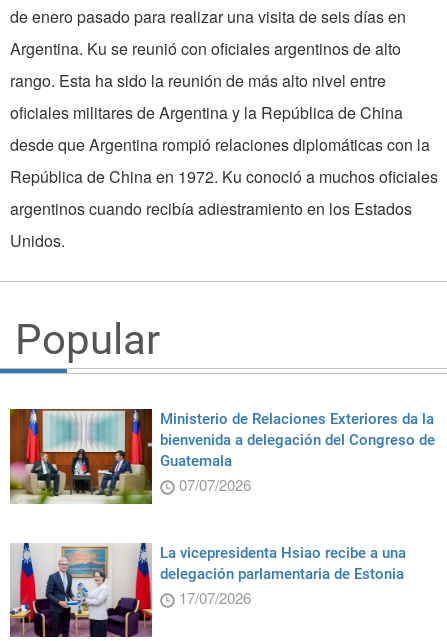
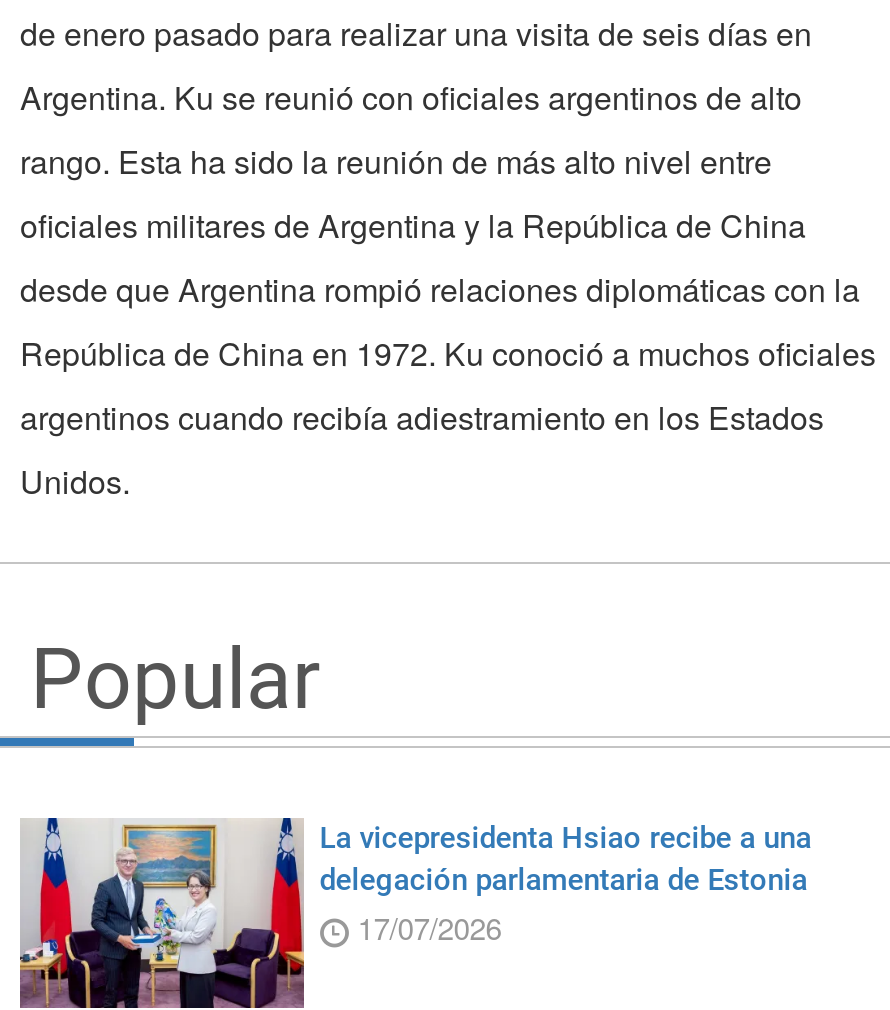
- [image]
- Ministerio de Relaciones Exteriores da la
- bienvenida a delegación del Congreso de
- Guatemala
- 07/07/2026
